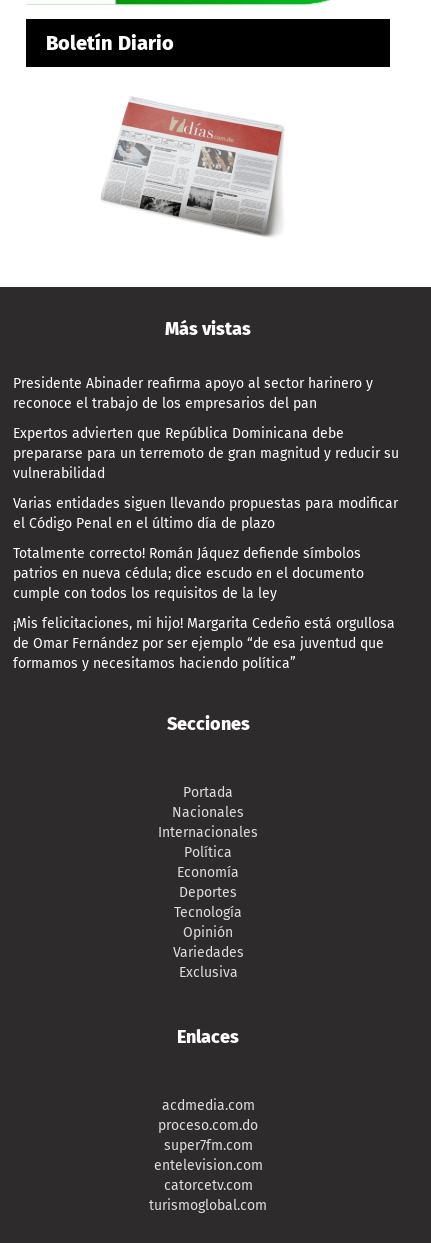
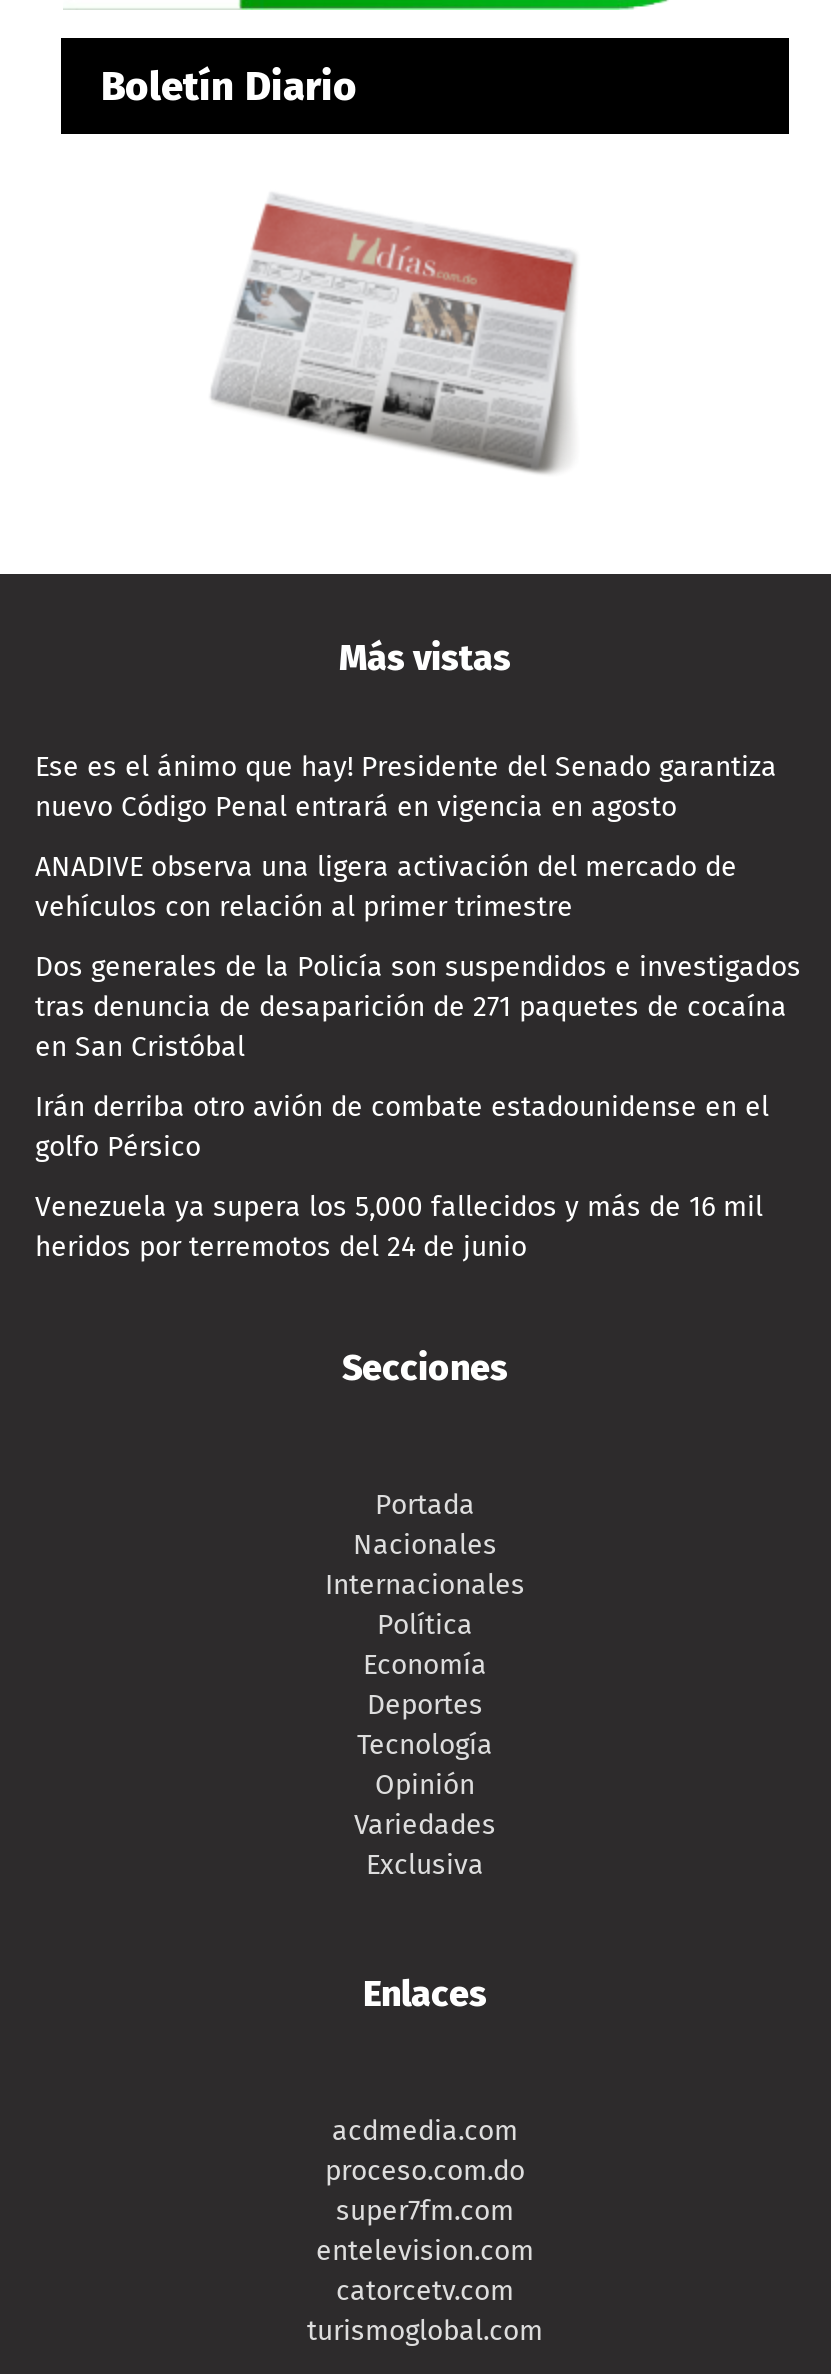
- Presidente Abinader reafirma apoyo al sector harinero y
- reconoce el trabajo de los empresarios del pan
+ Ese es el ánimo que hay! Presidente del Senado garantiza
+ nuevo Código Penal entrará en vigencia en agosto

- Expertos advierten que República Dominicana debe
- prepararse para un terremoto de gran magnitud y reducir su
- vulnerabilidad
+ ANADIVE observa una ligera activación del mercado de
+ vehículos con relación al primer trimestre

- Varias entidades siguen llevando propuestas para modificar
- el Código Penal en el último día de plazo
+ Dos generales de la Policía son suspendidos e investigados
+ tras denuncia de desaparición de 271 paquetes de cocaína
+ en San Cristóbal

- Totalmente correcto! Román Jáquez defiende símbolos
- patrios en nueva cédula; dice escudo en el documento
- cumple con todos los requisitos de la ley
+ Irán derriba otro avión de combate estadounidense en el
+ golfo Pérsico

- ¡Mis felicitaciones, mi hijo! Margarita Cedeño está orgullosa
- de Omar Fernández por ser ejemplo “de esa juventud que
- formamos y necesitamos haciendo política”
+ Venezuela ya supera los 5,000 fallecidos y más de 16 mil
+ heridos por terremotos del 24 de junio
